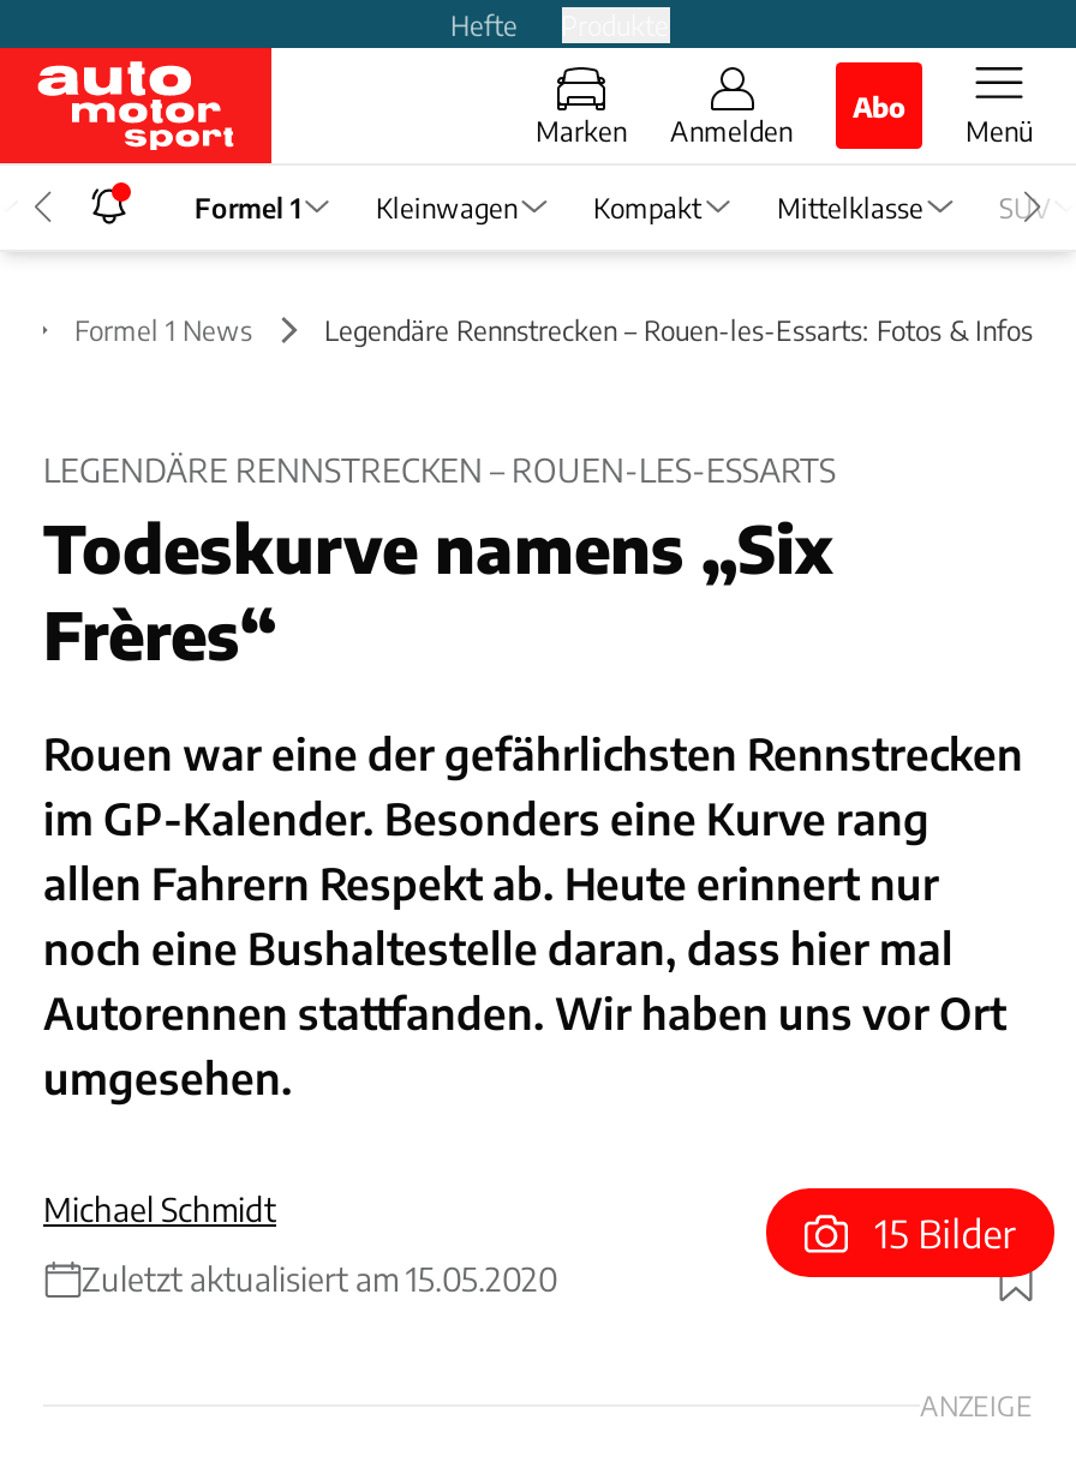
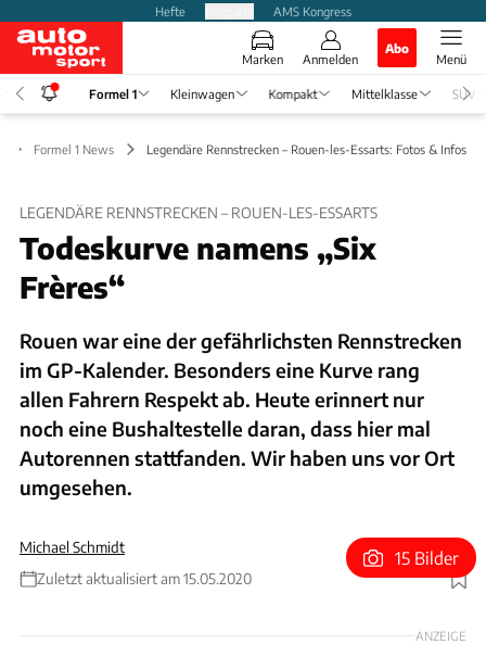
+ AMS Kongress
